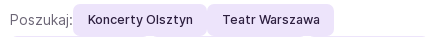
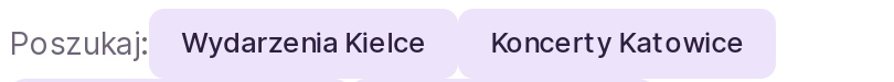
- Koncerty Olsztyn
- Teatr Warszawa
+ Wydarzenia Kielce
+ Koncerty Katowice
